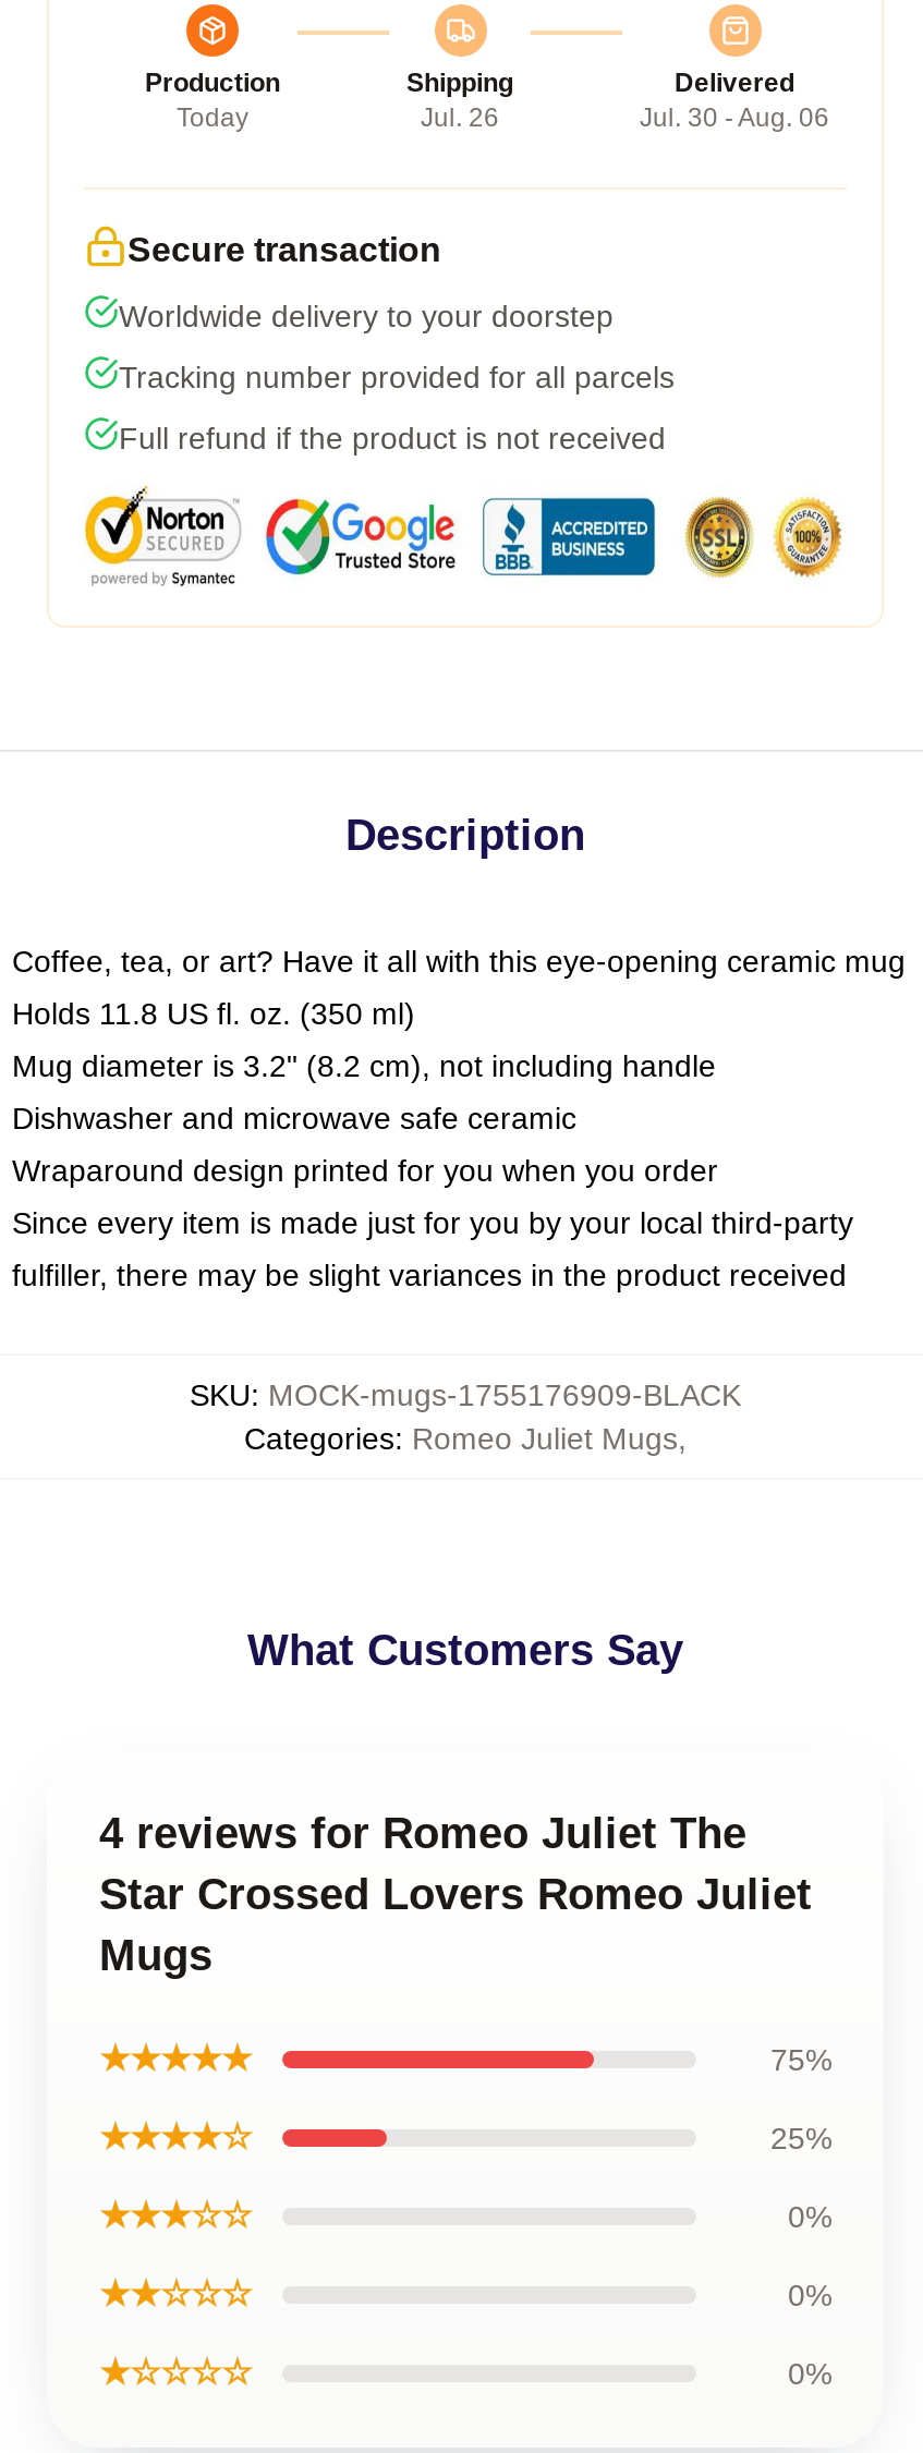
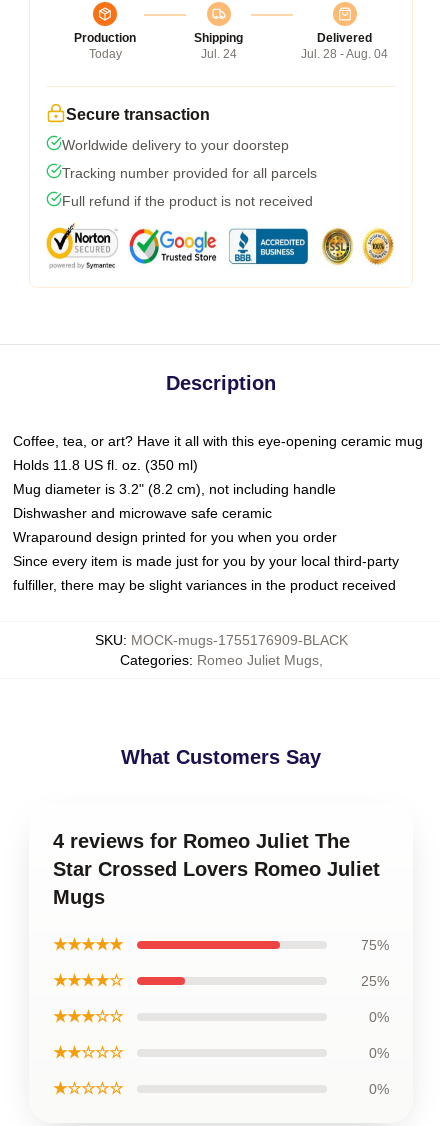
- Jul. 26
+ Jul. 24

- Jul. 30 - Aug. 06
+ Jul. 28 - Aug. 04
